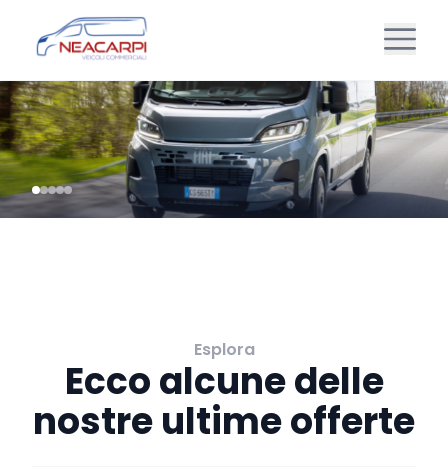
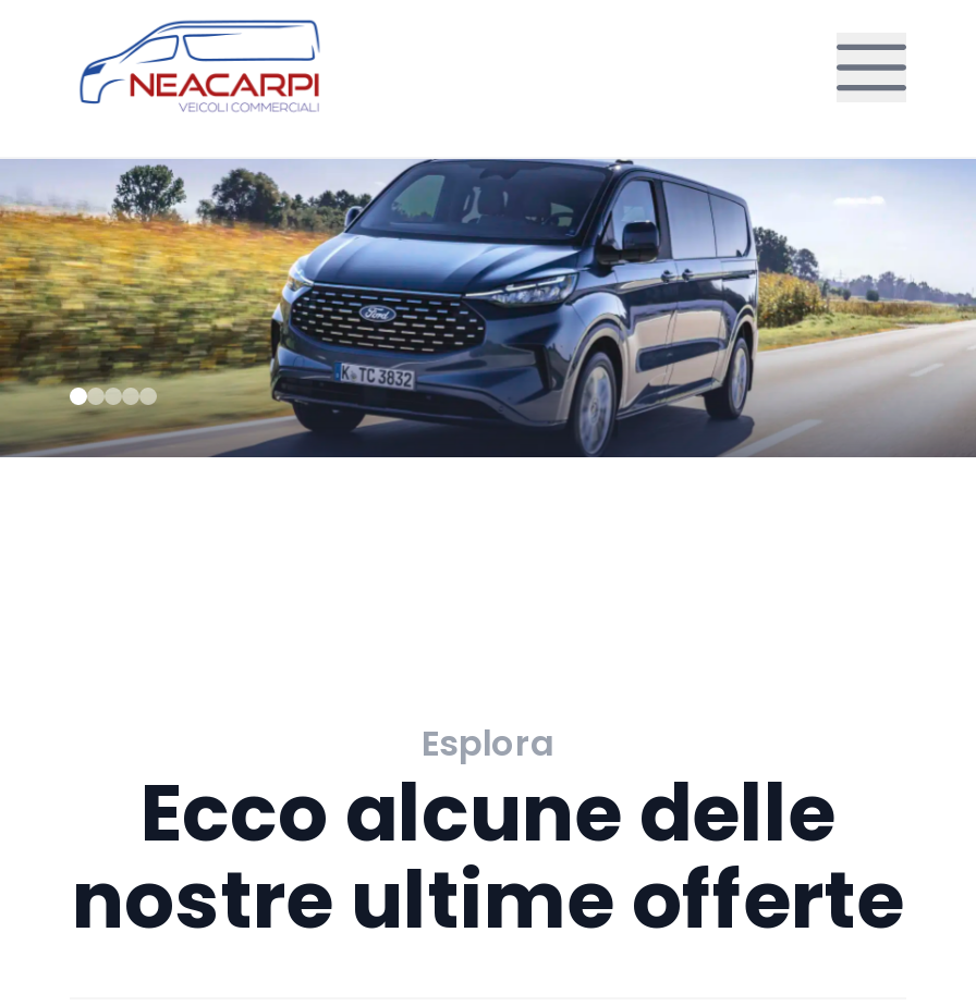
- [image]
+ [image]
